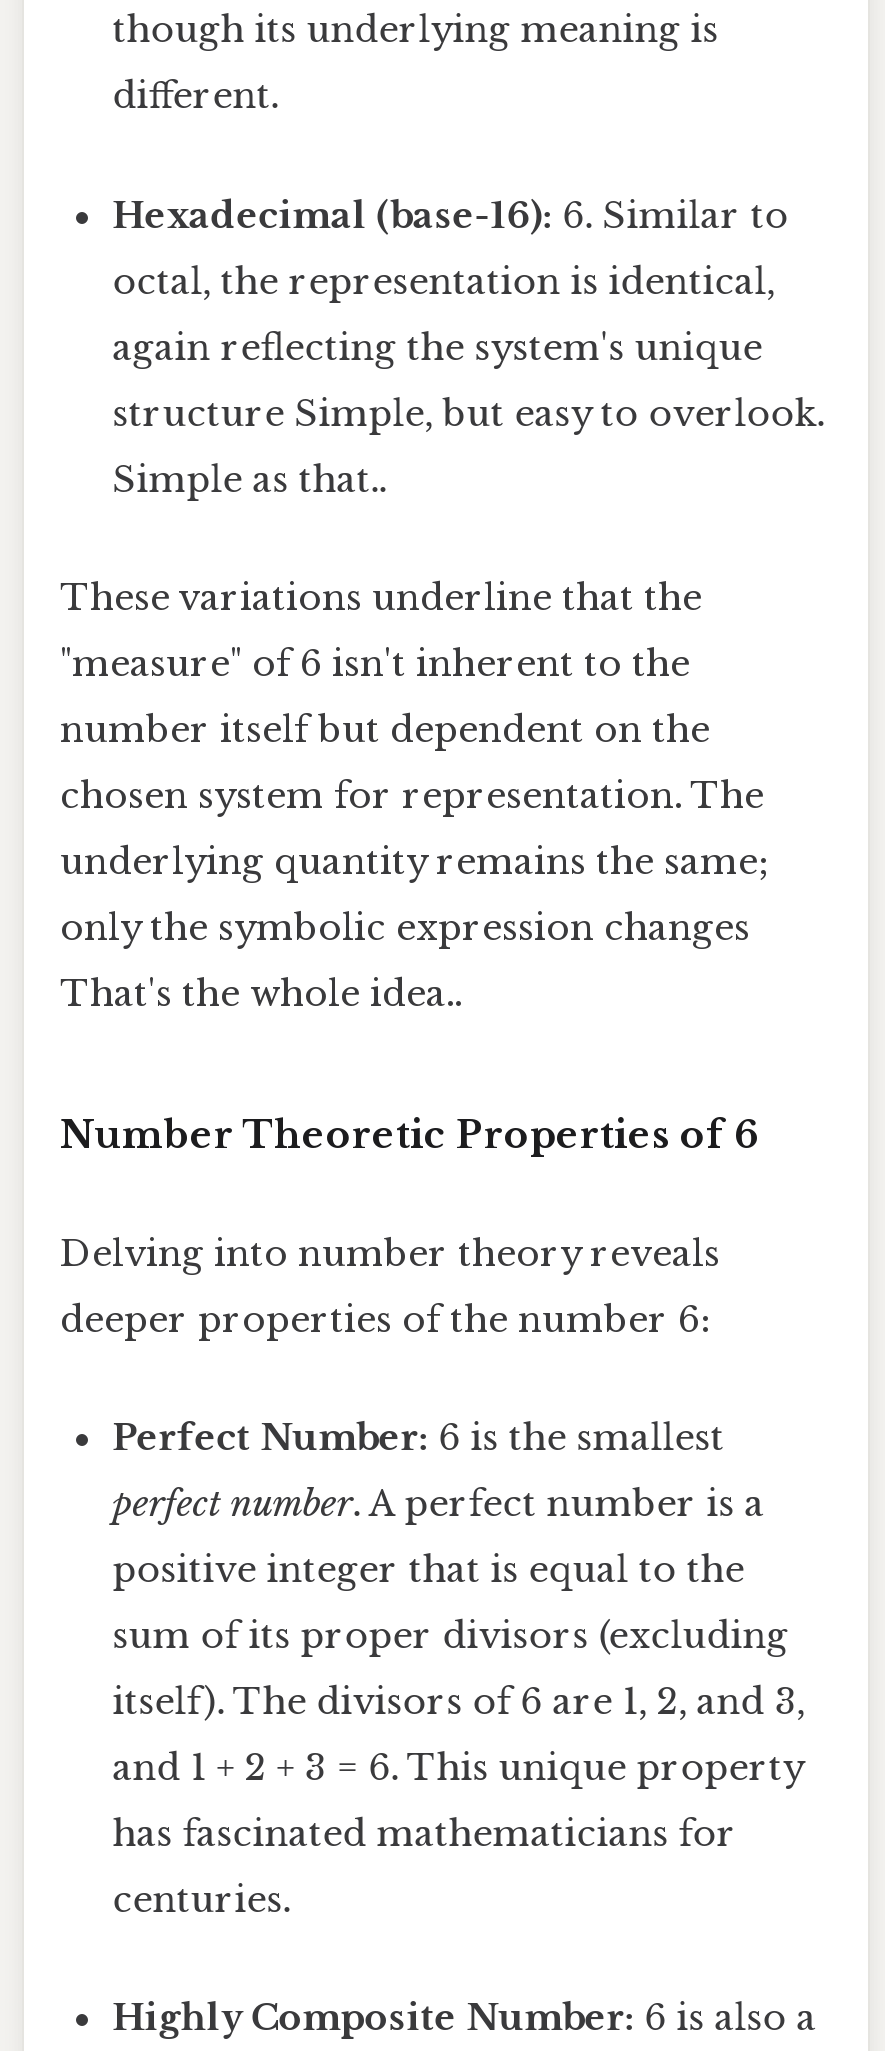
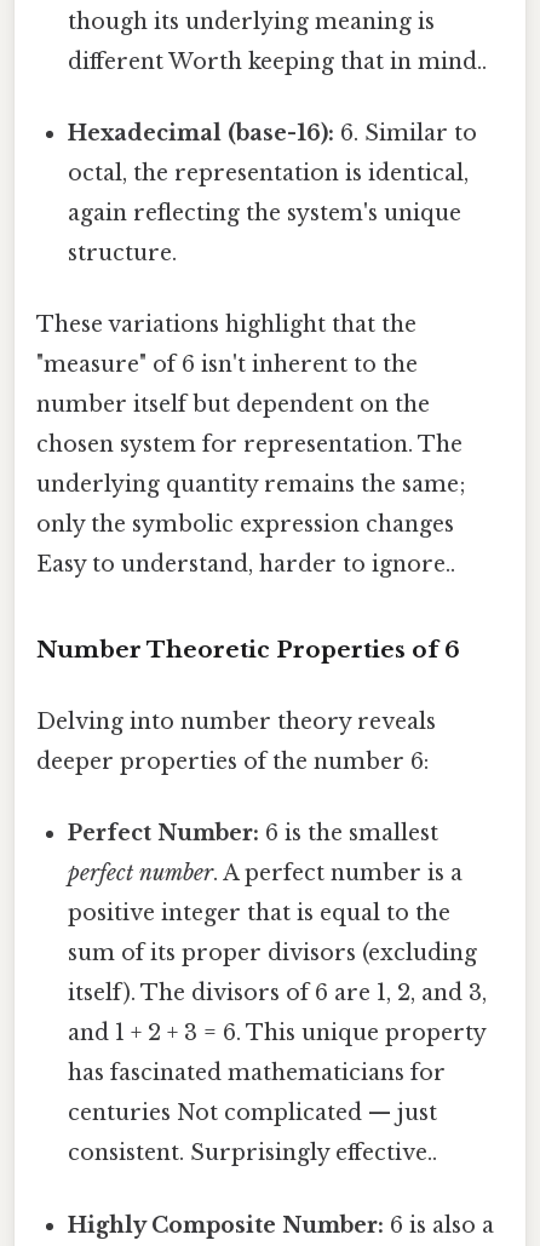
- different.
+ different Worth keeping that in mind..

- structure Simple, but easy to overlook.
- Simple as that..
- These variations underline that the
+ structure.
+ These variations highlight that the

moved up: "measure" of 6 isn't inherent to the | number itself but dependent on the | chosen system for representation. The | underlying quantity remains the same; | only the symbolic expression changes

- That's the whole idea..
+ Easy to understand, harder to ignore..

moved up: Number Theoretic Properties of 6 | Delving into number theory reveals | deeper properties of the number 6: | ... | and 1 + 2 + 3 = 6. This unique property | has fascinated mathematicians for

- centuries.
+ centuries Not complicated — just
+ consistent. Surprisingly effective..
